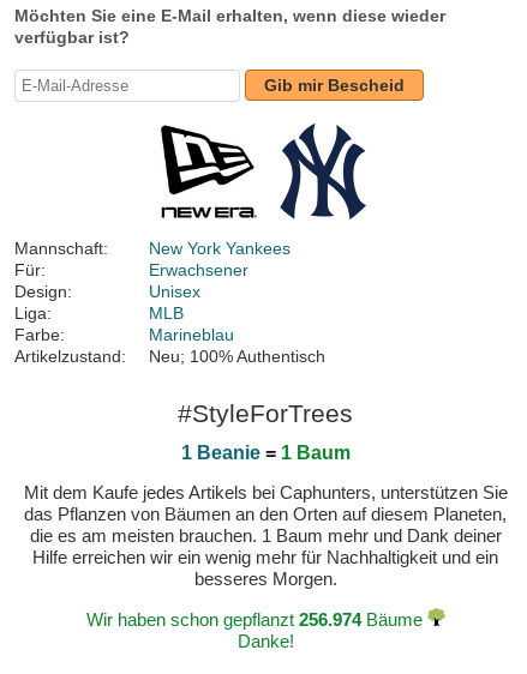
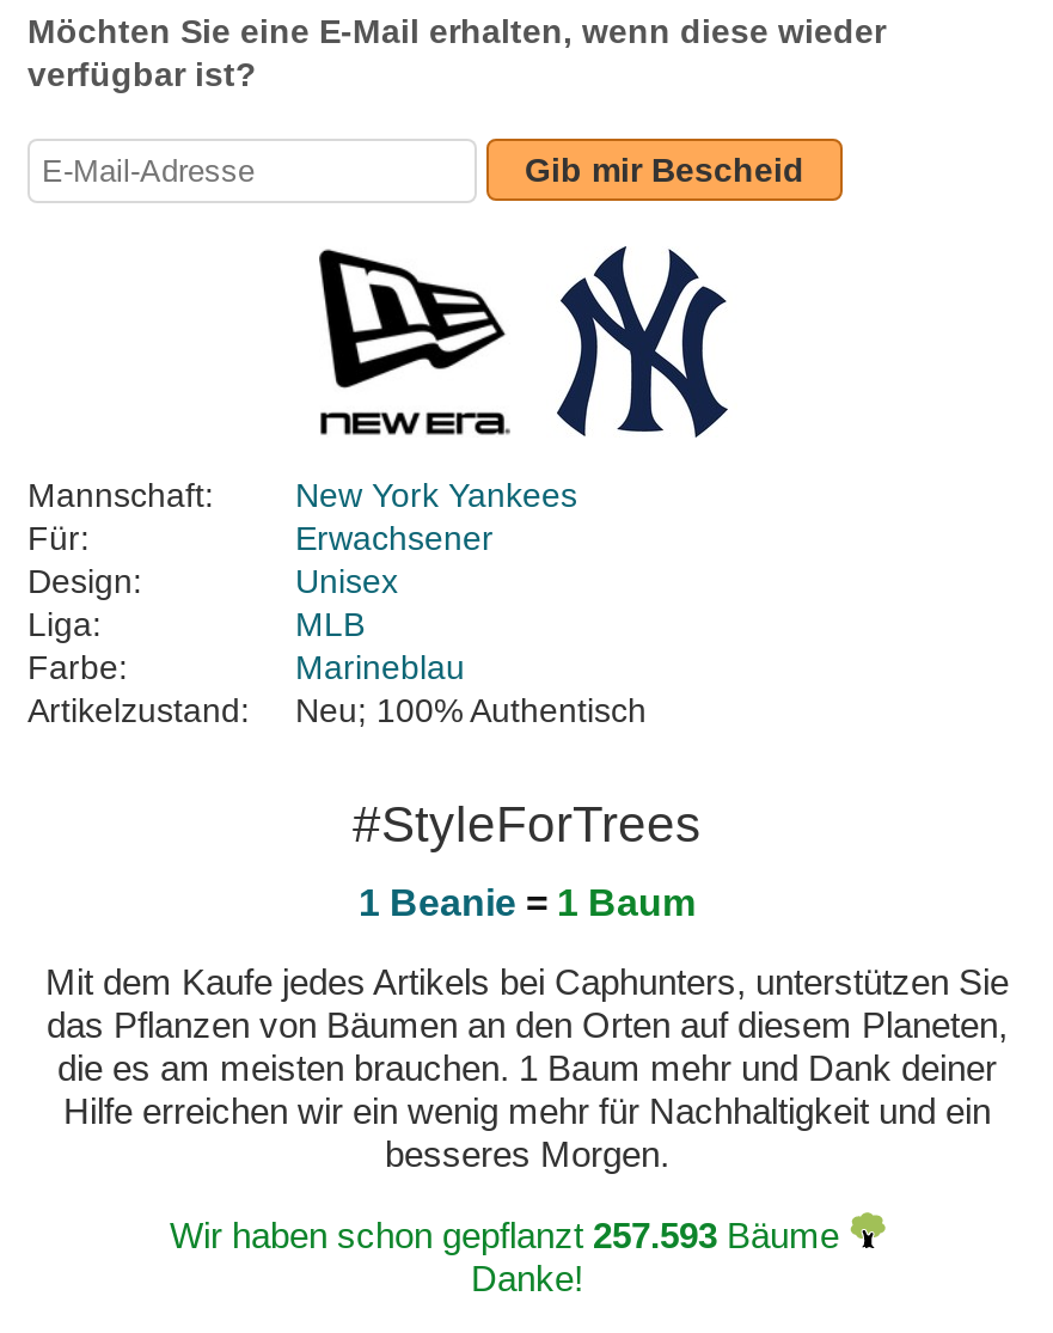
- Wir haben schon gepflanzt 256.974 Bäume
+ Wir haben schon gepflanzt 257.593 Bäume
